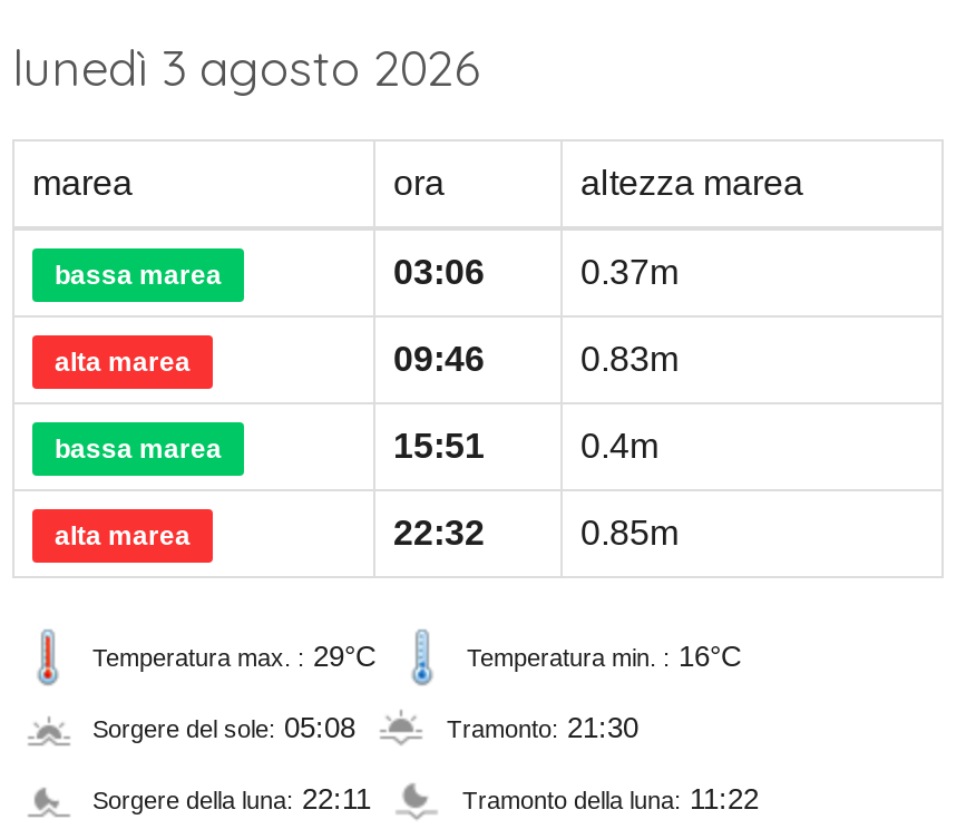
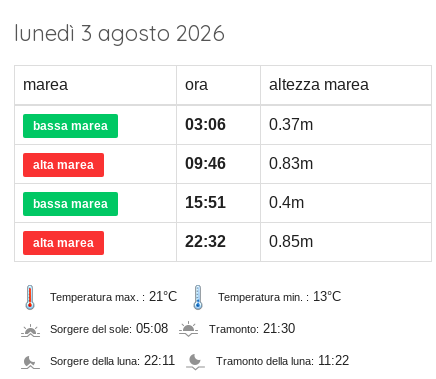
- Temperatura max. : 29°C
+ Temperatura max. : 21°C

- Temperatura min. : 16°C
+ Temperatura min. : 13°C
